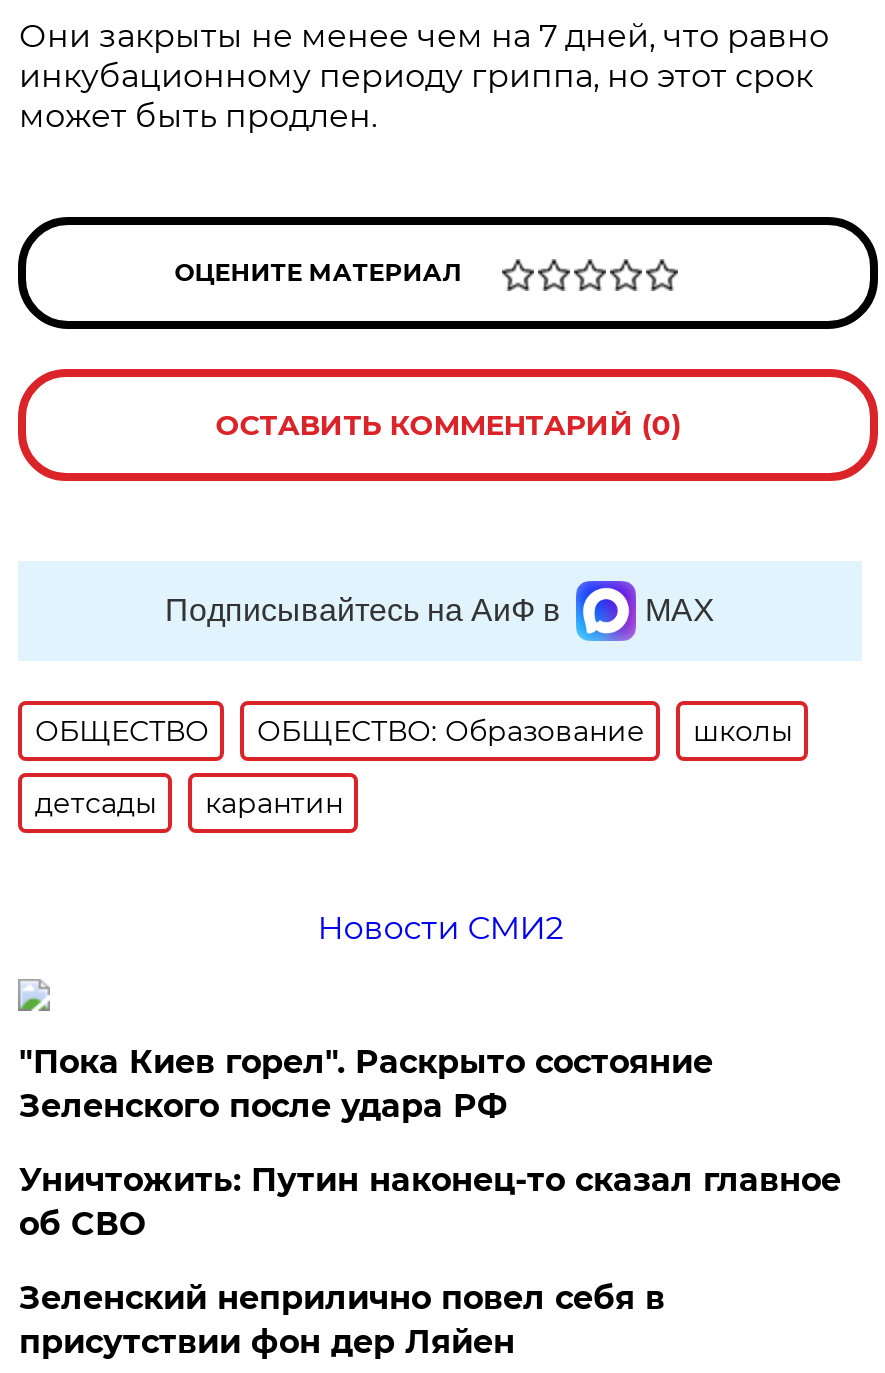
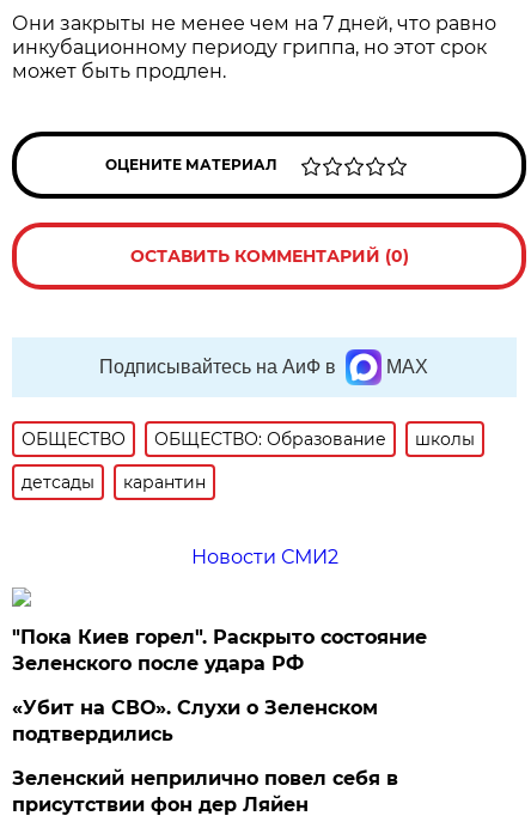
- Уничтожить: Путин наконец-то сказал главное
- об СВО
+ «Убит на СВО». Слухи о Зеленском
+ подтвердились
